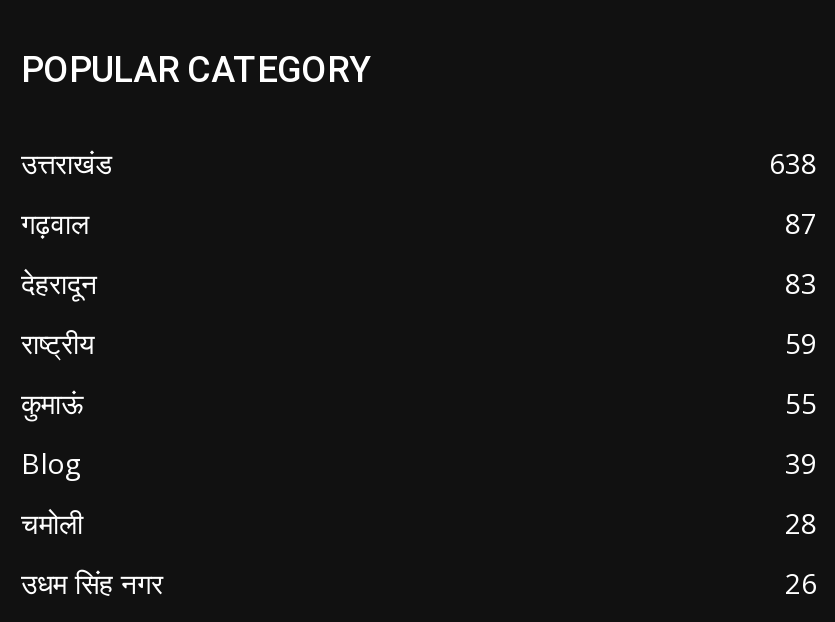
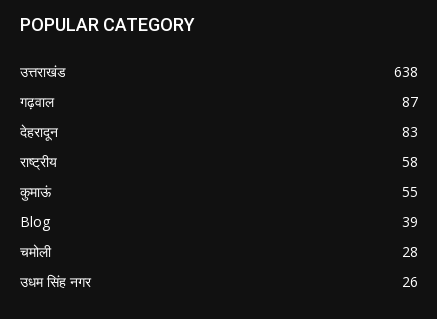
- 59
+ 58
